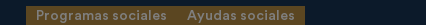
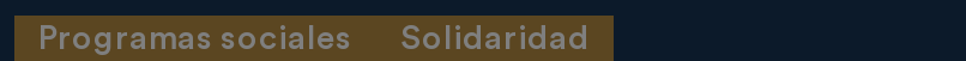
- Ayudas sociales
+ Solidaridad
